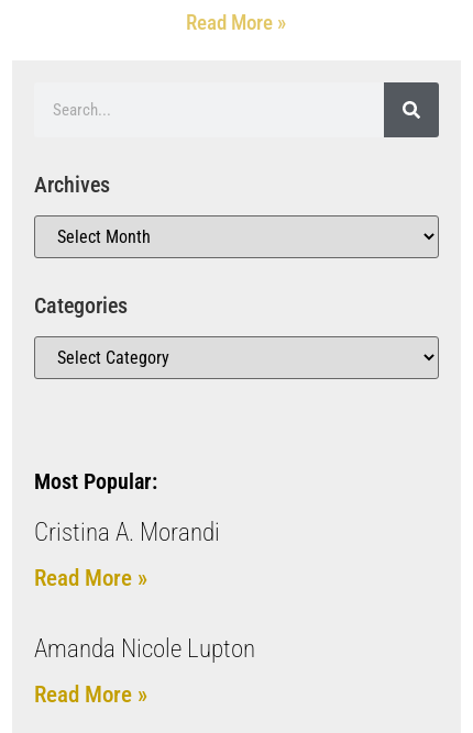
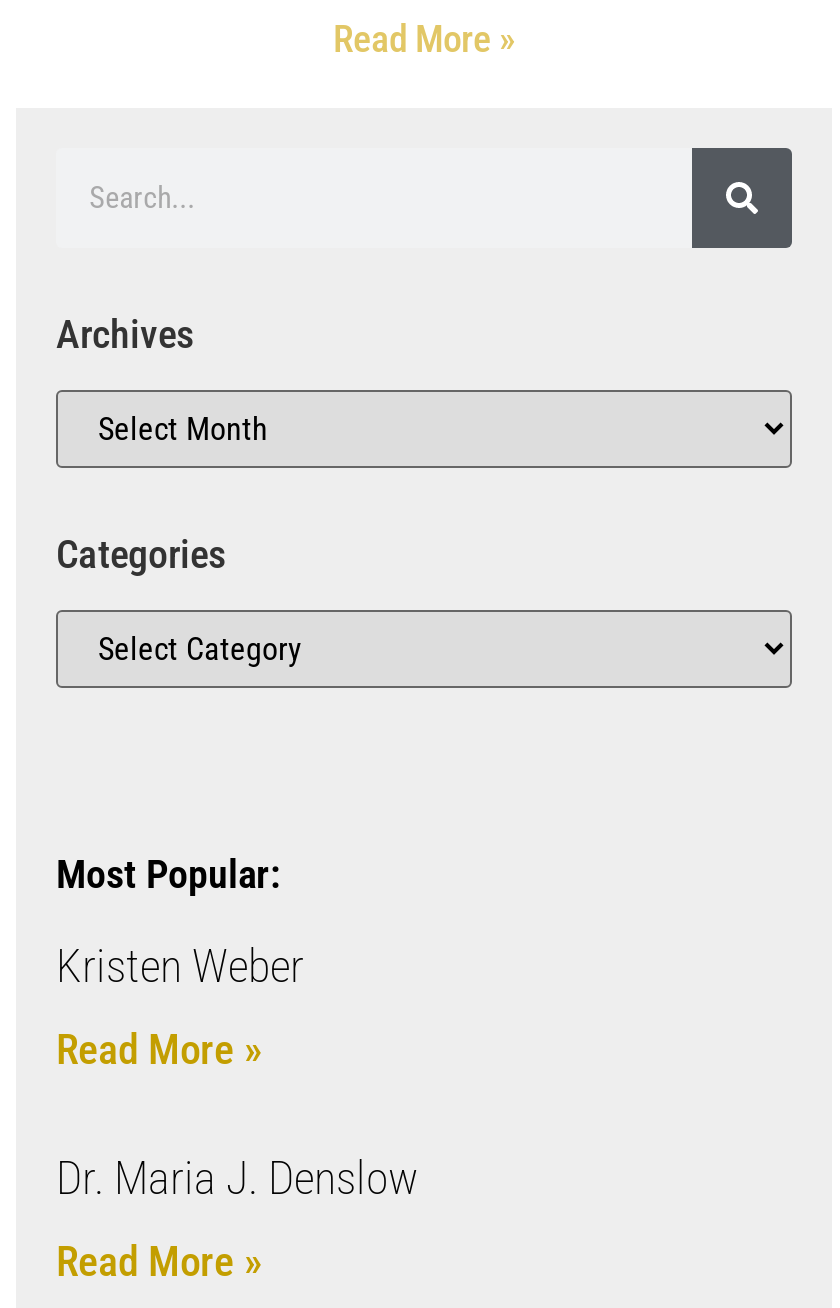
- Cristina A. Morandi
+ Kristen Weber

- Amanda Nicole Lupton
+ Dr. Maria J. Denslow
